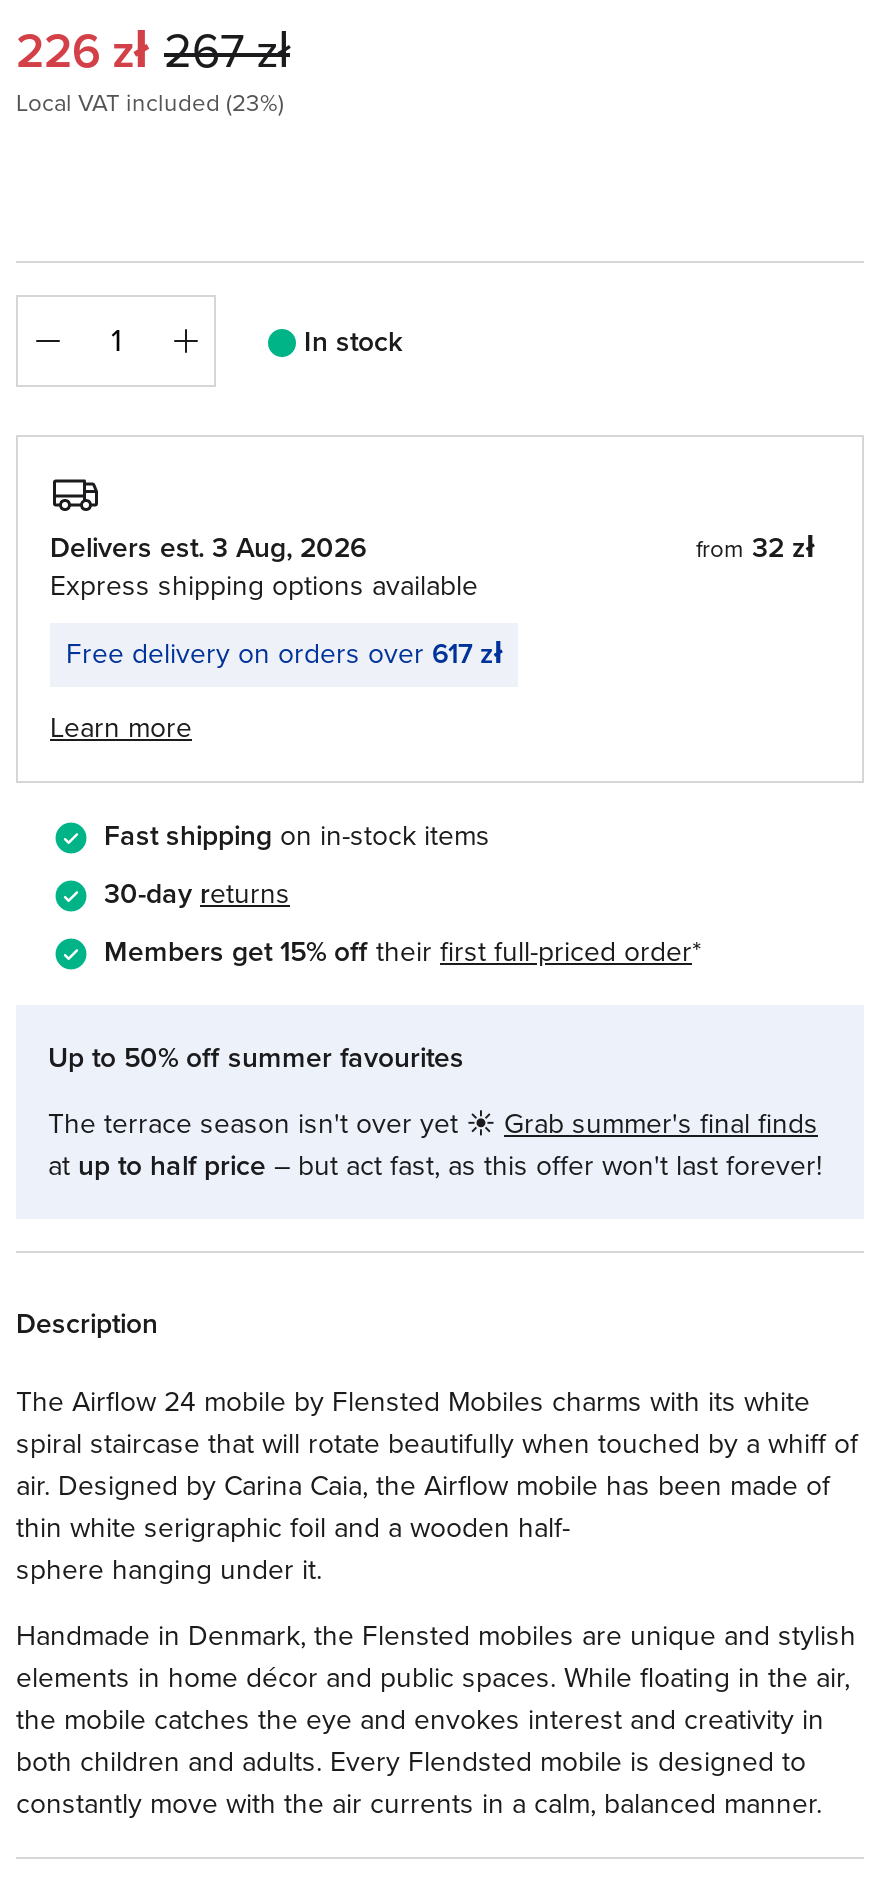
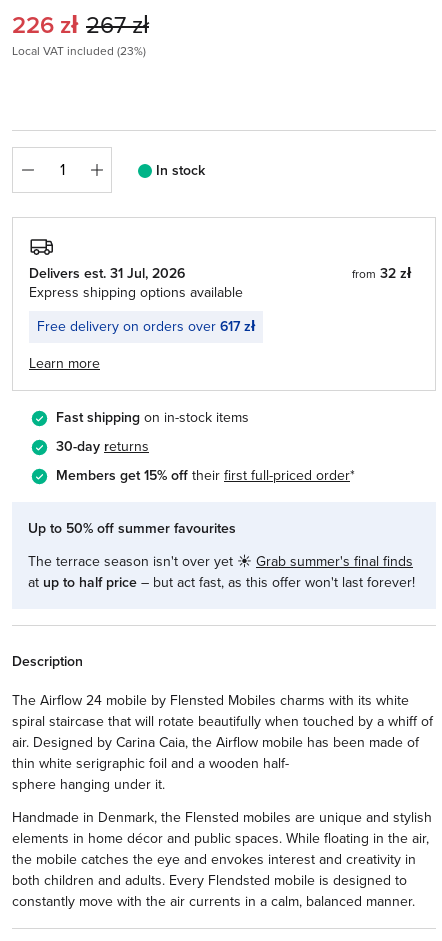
- Delivers est. 3 Aug, 2026
+ Delivers est. 31 Jul, 2026
